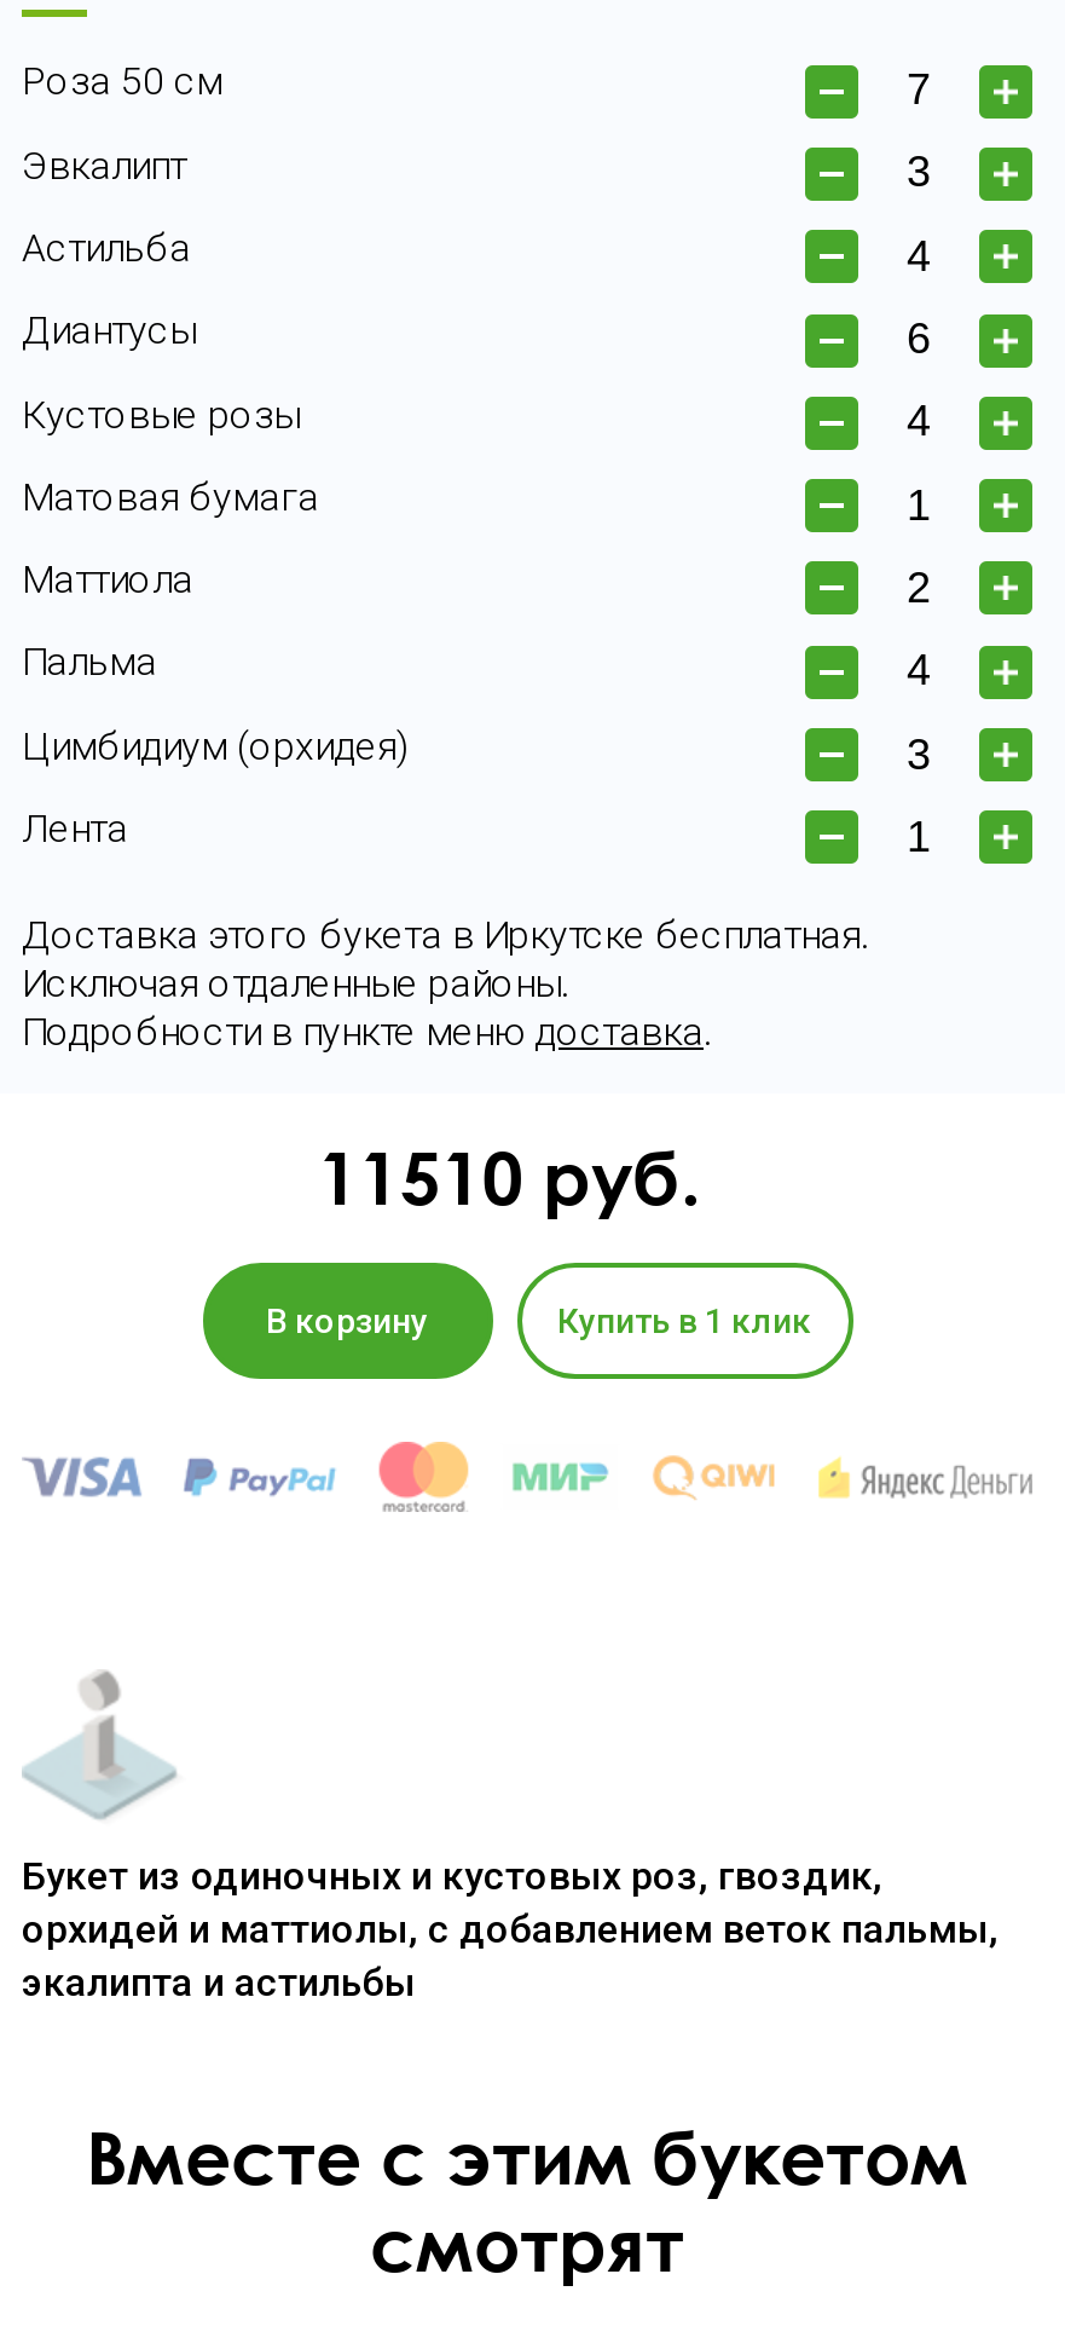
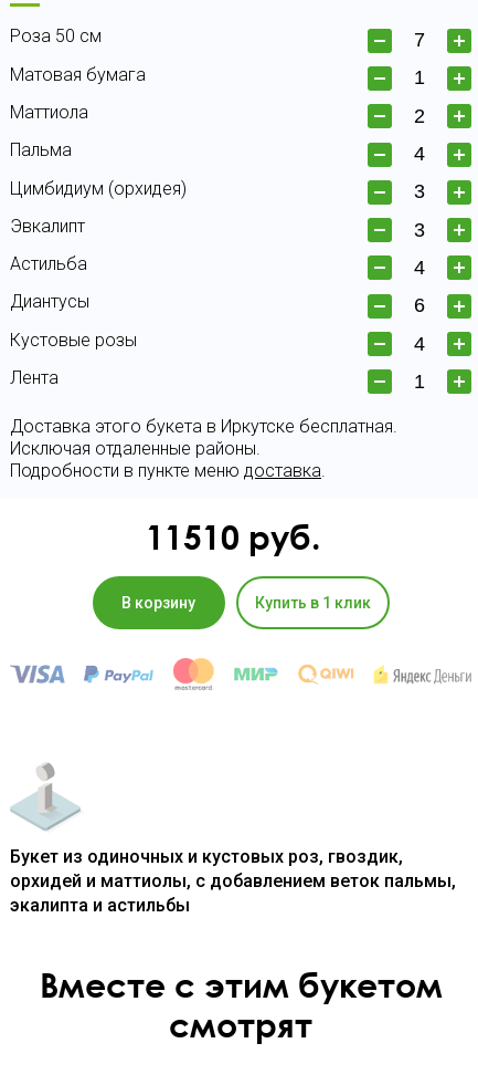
moved down: Эвкалипт | Астильба | Диантусы | Кустовые розы

moved up: Матовая бумага | Маттиола | Пальма | Цимбидиум (орхидея)
